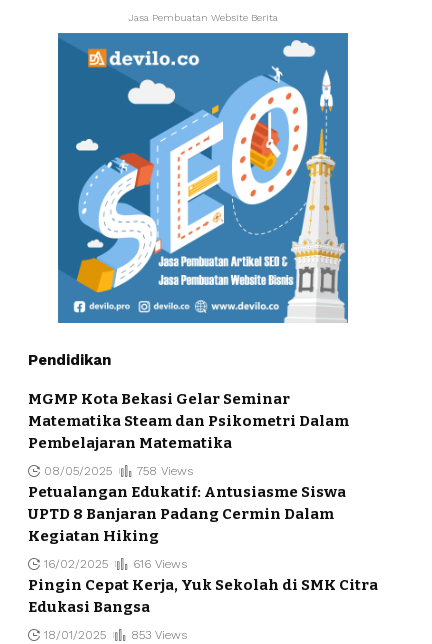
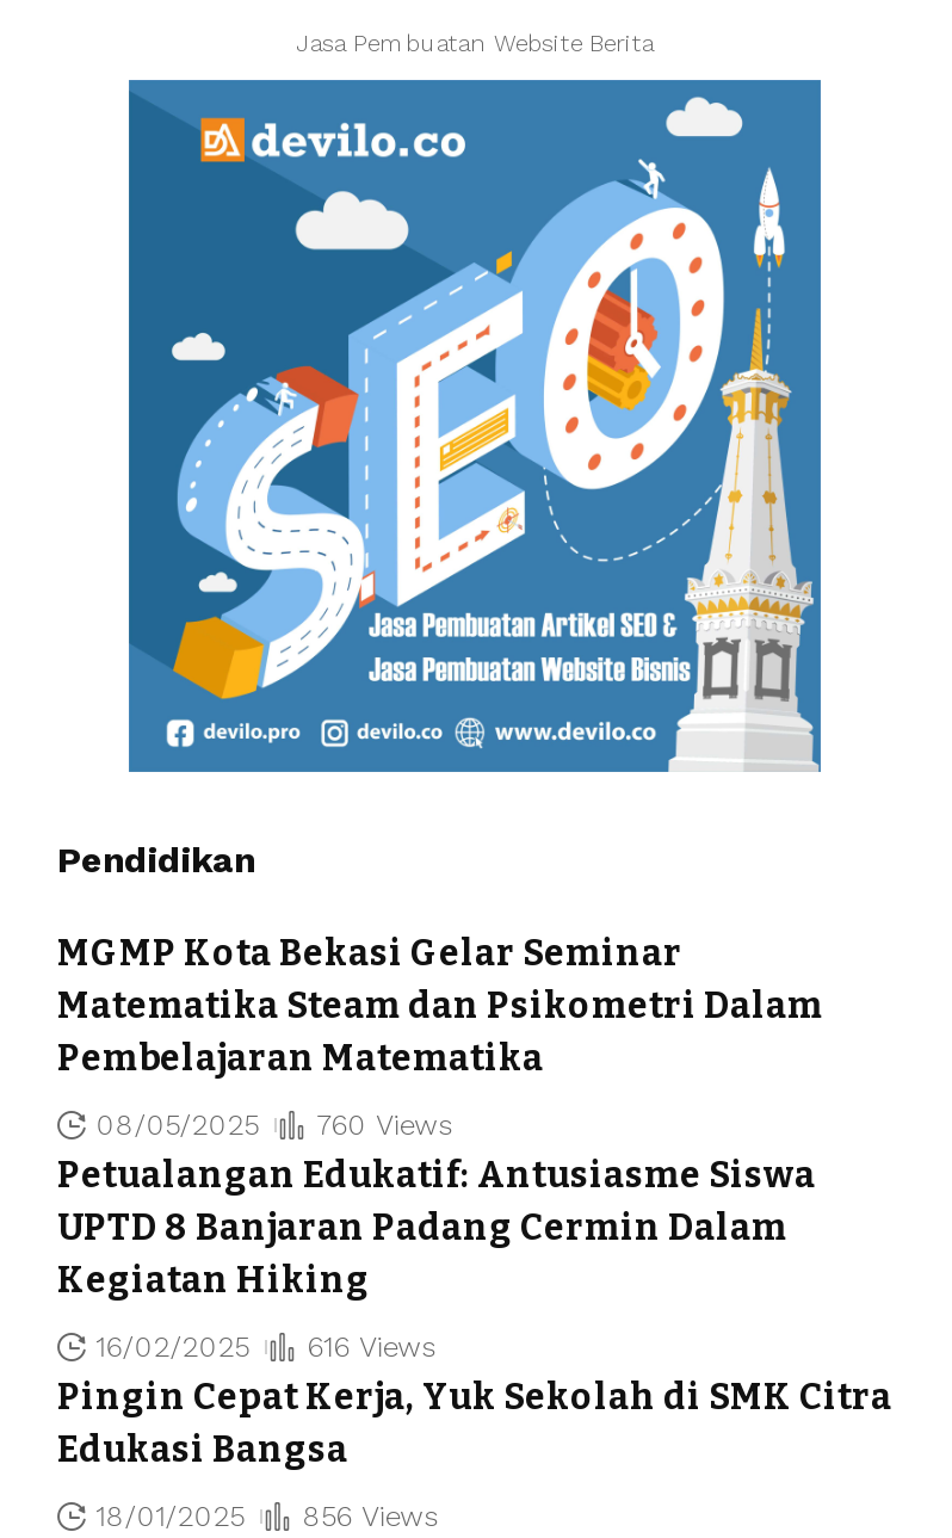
- 08/05/2025 758 Views
+ 08/05/2025 760 Views

- 18/01/2025 853 Views
+ 18/01/2025 856 Views
